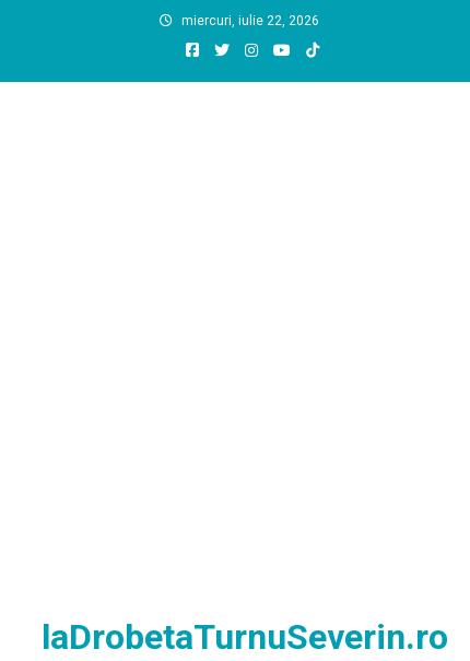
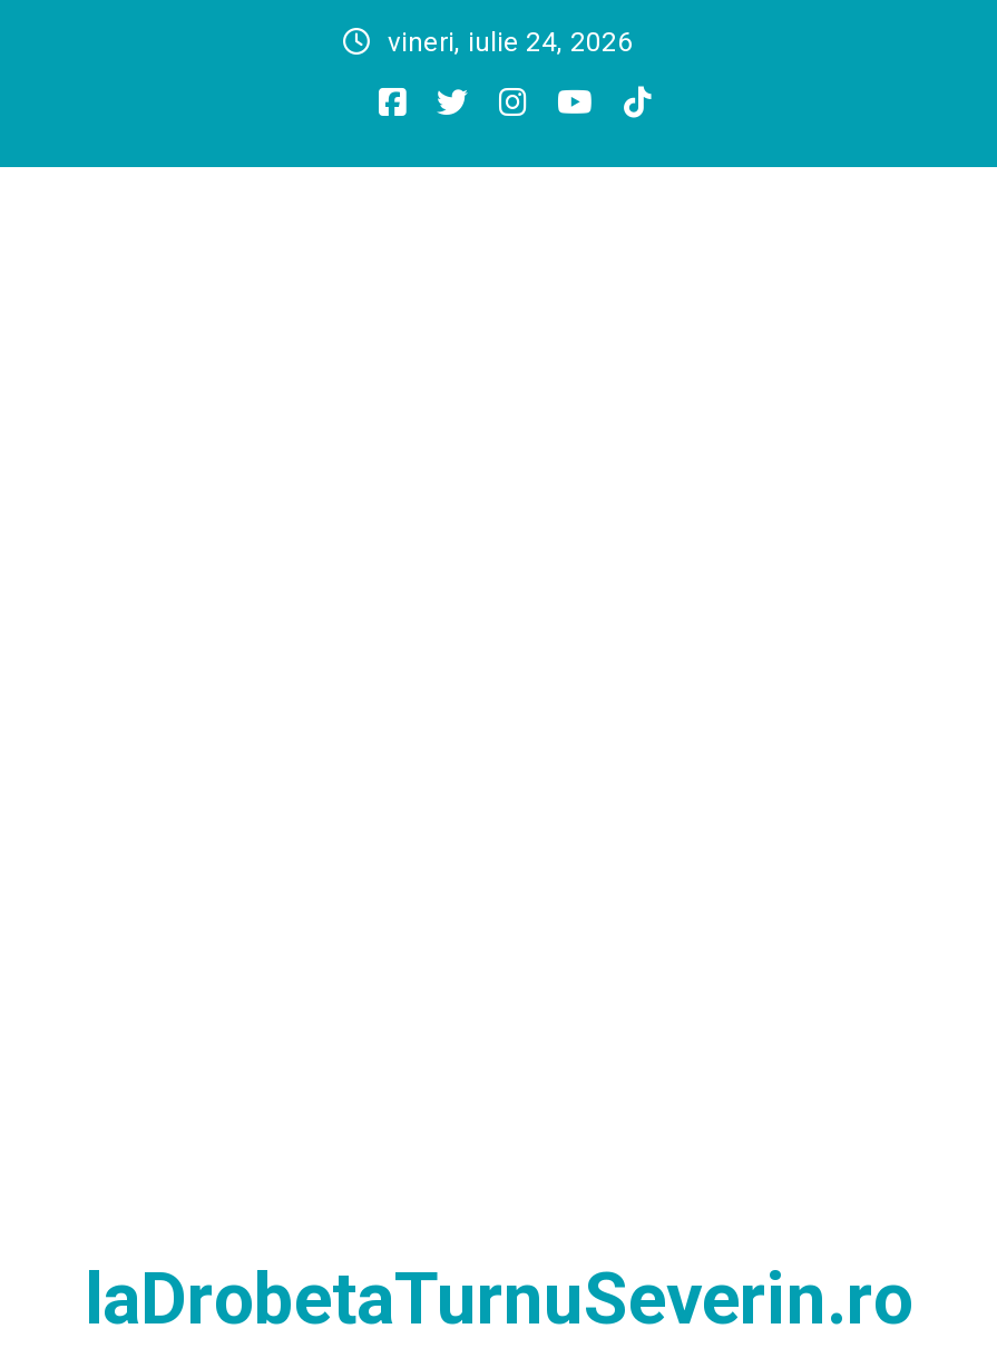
- miercuri, iulie 22, 2026
+ vineri, iulie 24, 2026
